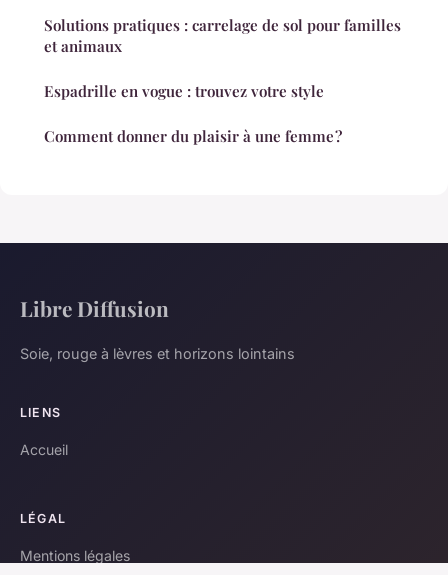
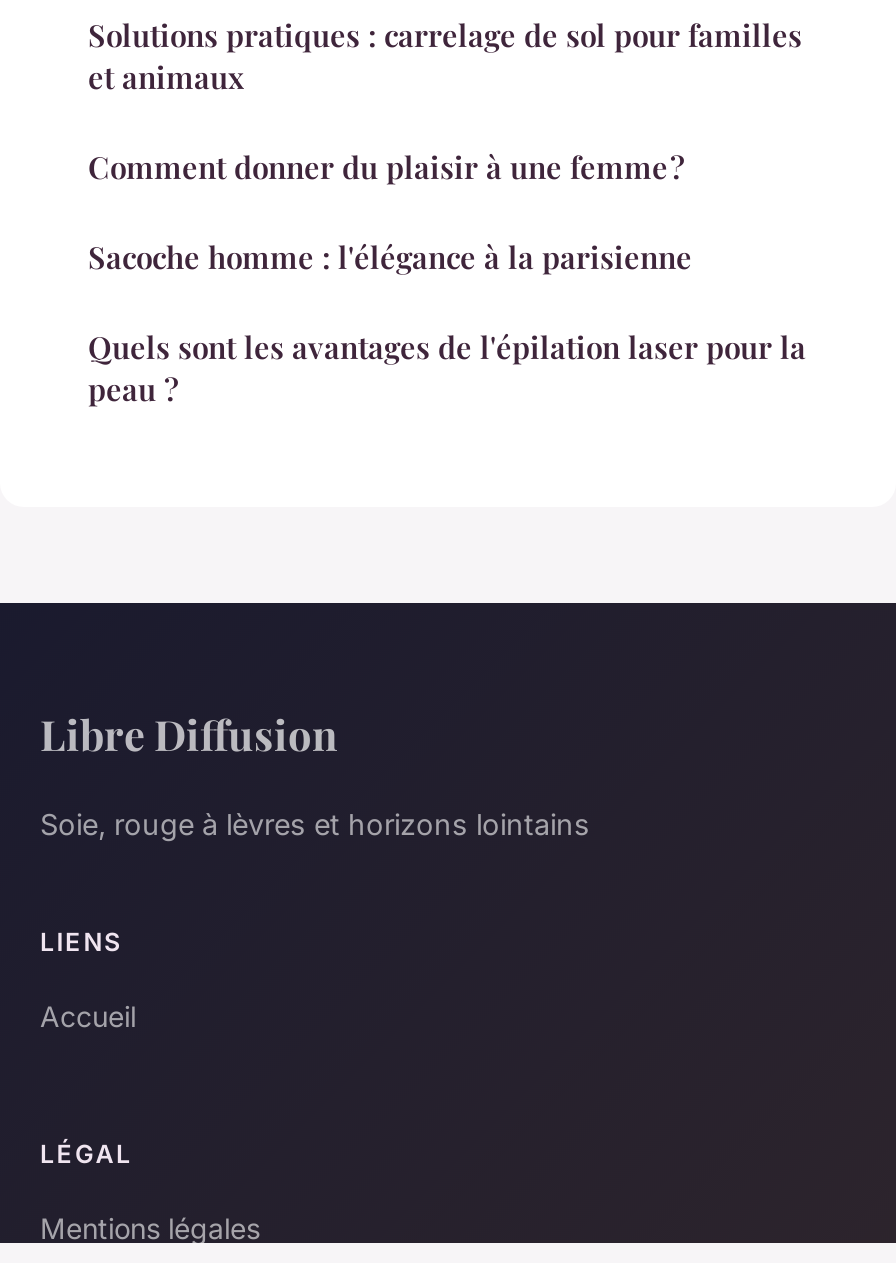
- Espadrille en vogue : trouvez votre style

moved up: Comment donner du plaisir à une femme ?

+ Sacoche homme : l'élégance à la parisienne
+ Quels sont les avantages de l'épilation laser pour la
+ peau ?
